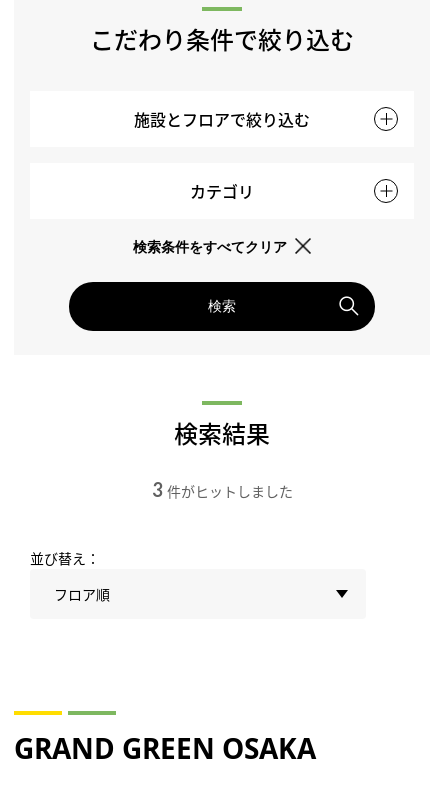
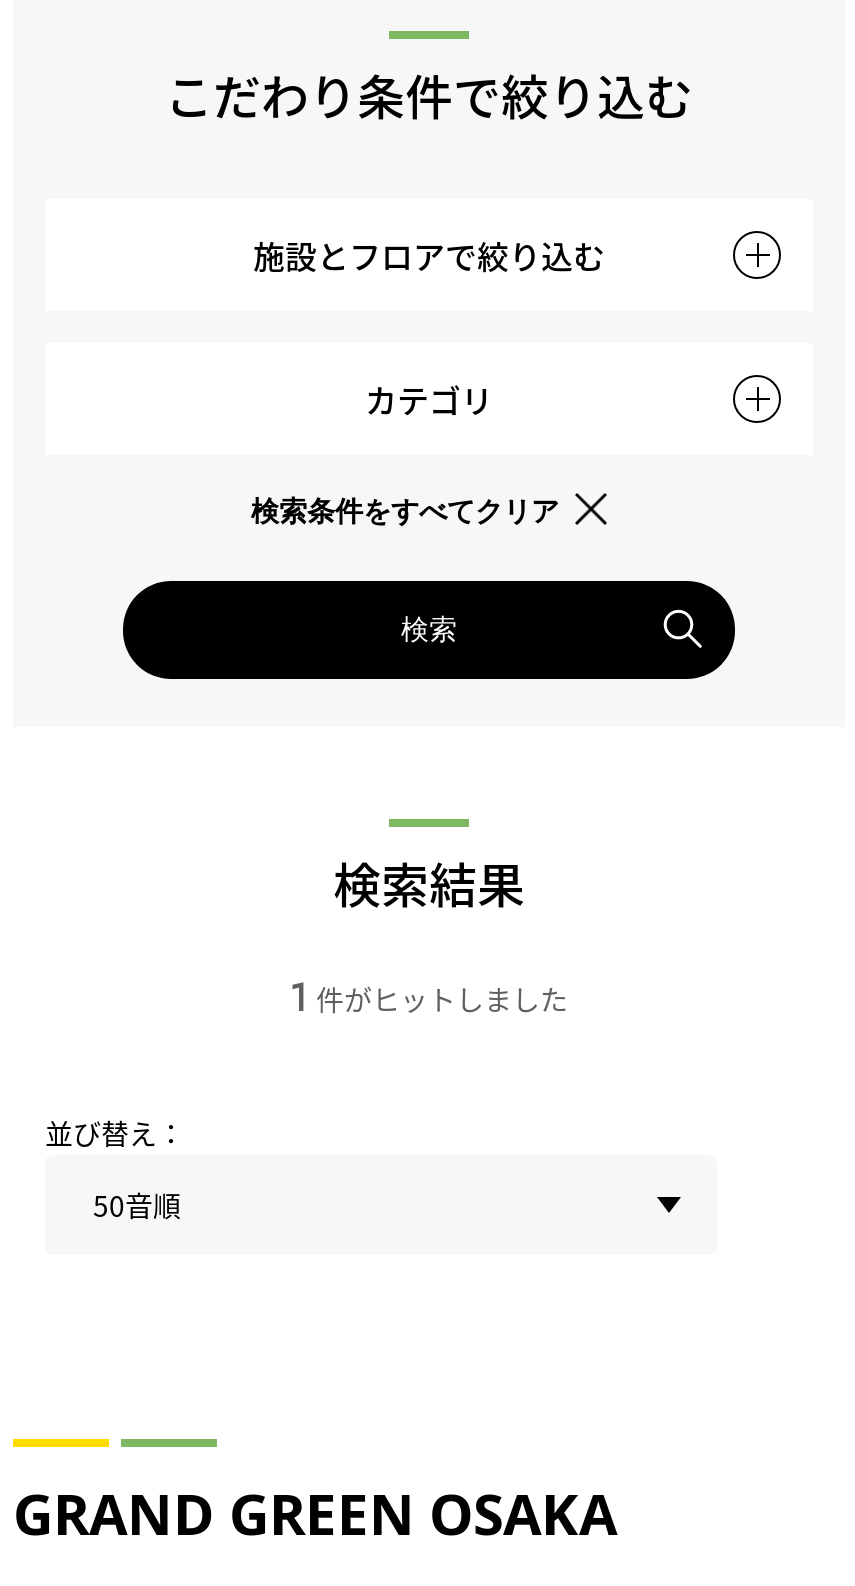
- 3 件がヒットしました
+ 1 件がヒットしました

- フロア順
+ 50音順
